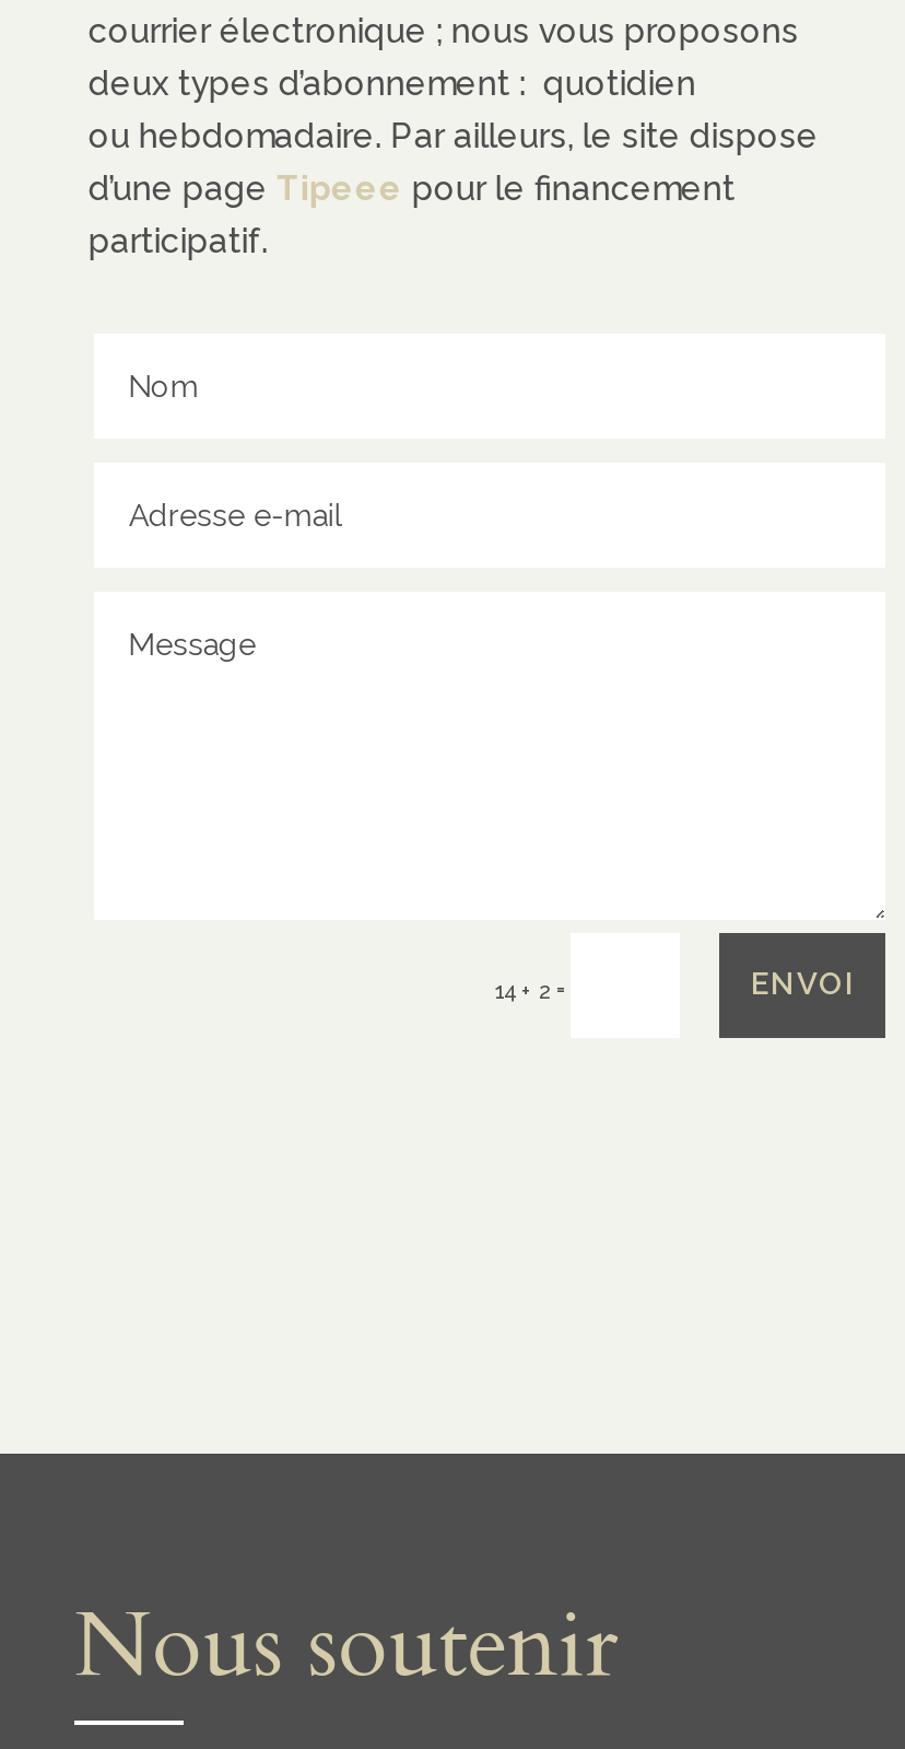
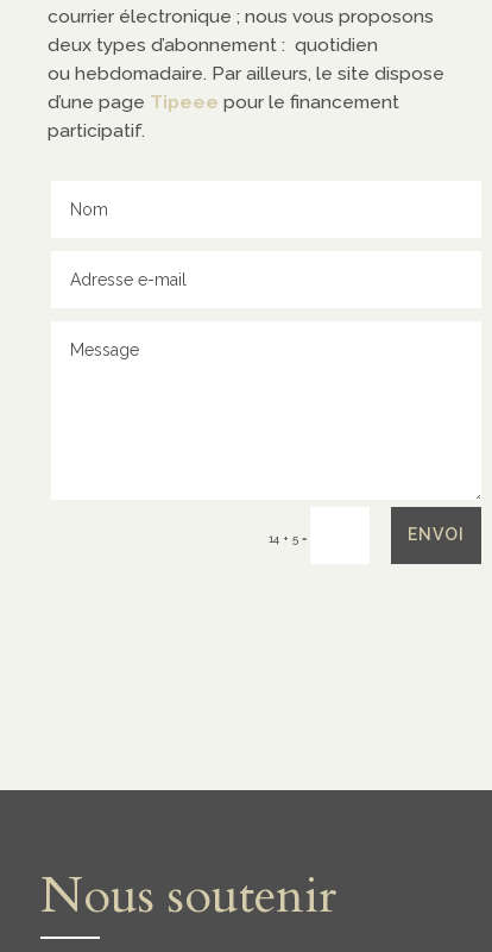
- 14 + 2 =
+ 14 + 5 =
